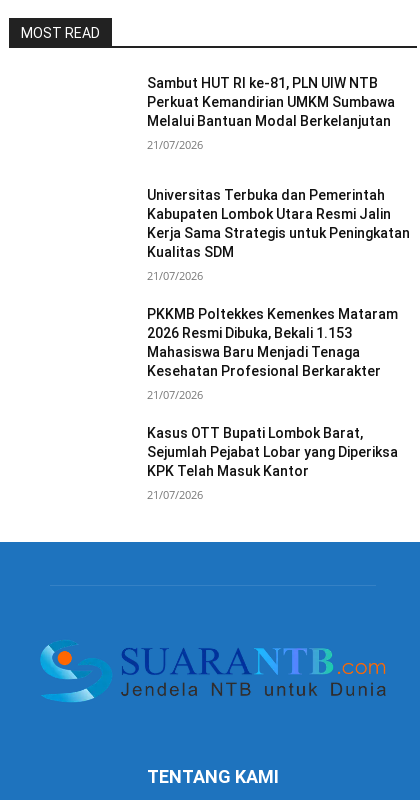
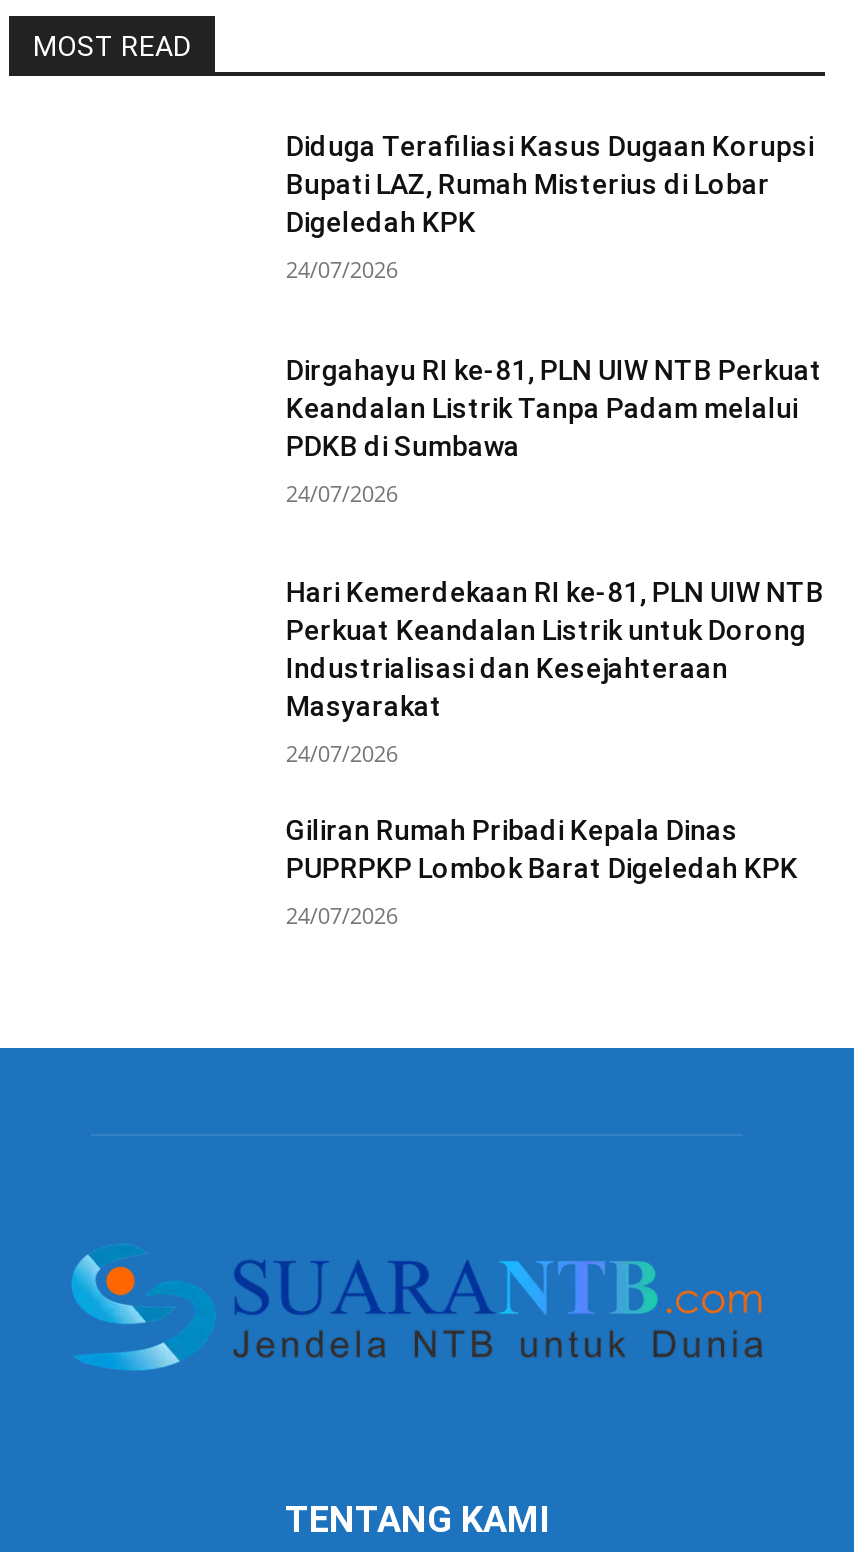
- Sambut HUT RI ke-81, PLN UIW NTB
- Perkuat Kemandirian UMKM Sumbawa
- Melalui Bantuan Modal Berkelanjutan
+ Diduga Terafiliasi Kasus Dugaan Korupsi
+ Bupati LAZ, Rumah Misterius di Lobar
+ Digeledah KPK

- 21/07/2026
+ 24/07/2026

- Universitas Terbuka dan Pemerintah
- Kabupaten Lombok Utara Resmi Jalin
- Kerja Sama Strategis untuk Peningkatan
- Kualitas SDM
+ Dirgahayu RI ke-81, PLN UIW NTB Perkuat
+ Keandalan Listrik Tanpa Padam melalui
+ PDKB di Sumbawa

- 21/07/2026
+ 24/07/2026

- PKKMB Poltekkes Kemenkes Mataram
- 2026 Resmi Dibuka, Bekali 1.153
- Mahasiswa Baru Menjadi Tenaga
- Kesehatan Profesional Berkarakter
+ Hari Kemerdekaan RI ke-81, PLN UIW NTB
+ Perkuat Keandalan Listrik untuk Dorong
+ Industrialisasi dan Kesejahteraan
+ Masyarakat

- 21/07/2026
+ 24/07/2026

- Kasus OTT Bupati Lombok Barat,
- Sejumlah Pejabat Lobar yang Diperiksa
- KPK Telah Masuk Kantor
+ Giliran Rumah Pribadi Kepala Dinas
+ PUPRPKP Lombok Barat Digeledah KPK

- 21/07/2026
+ 24/07/2026
